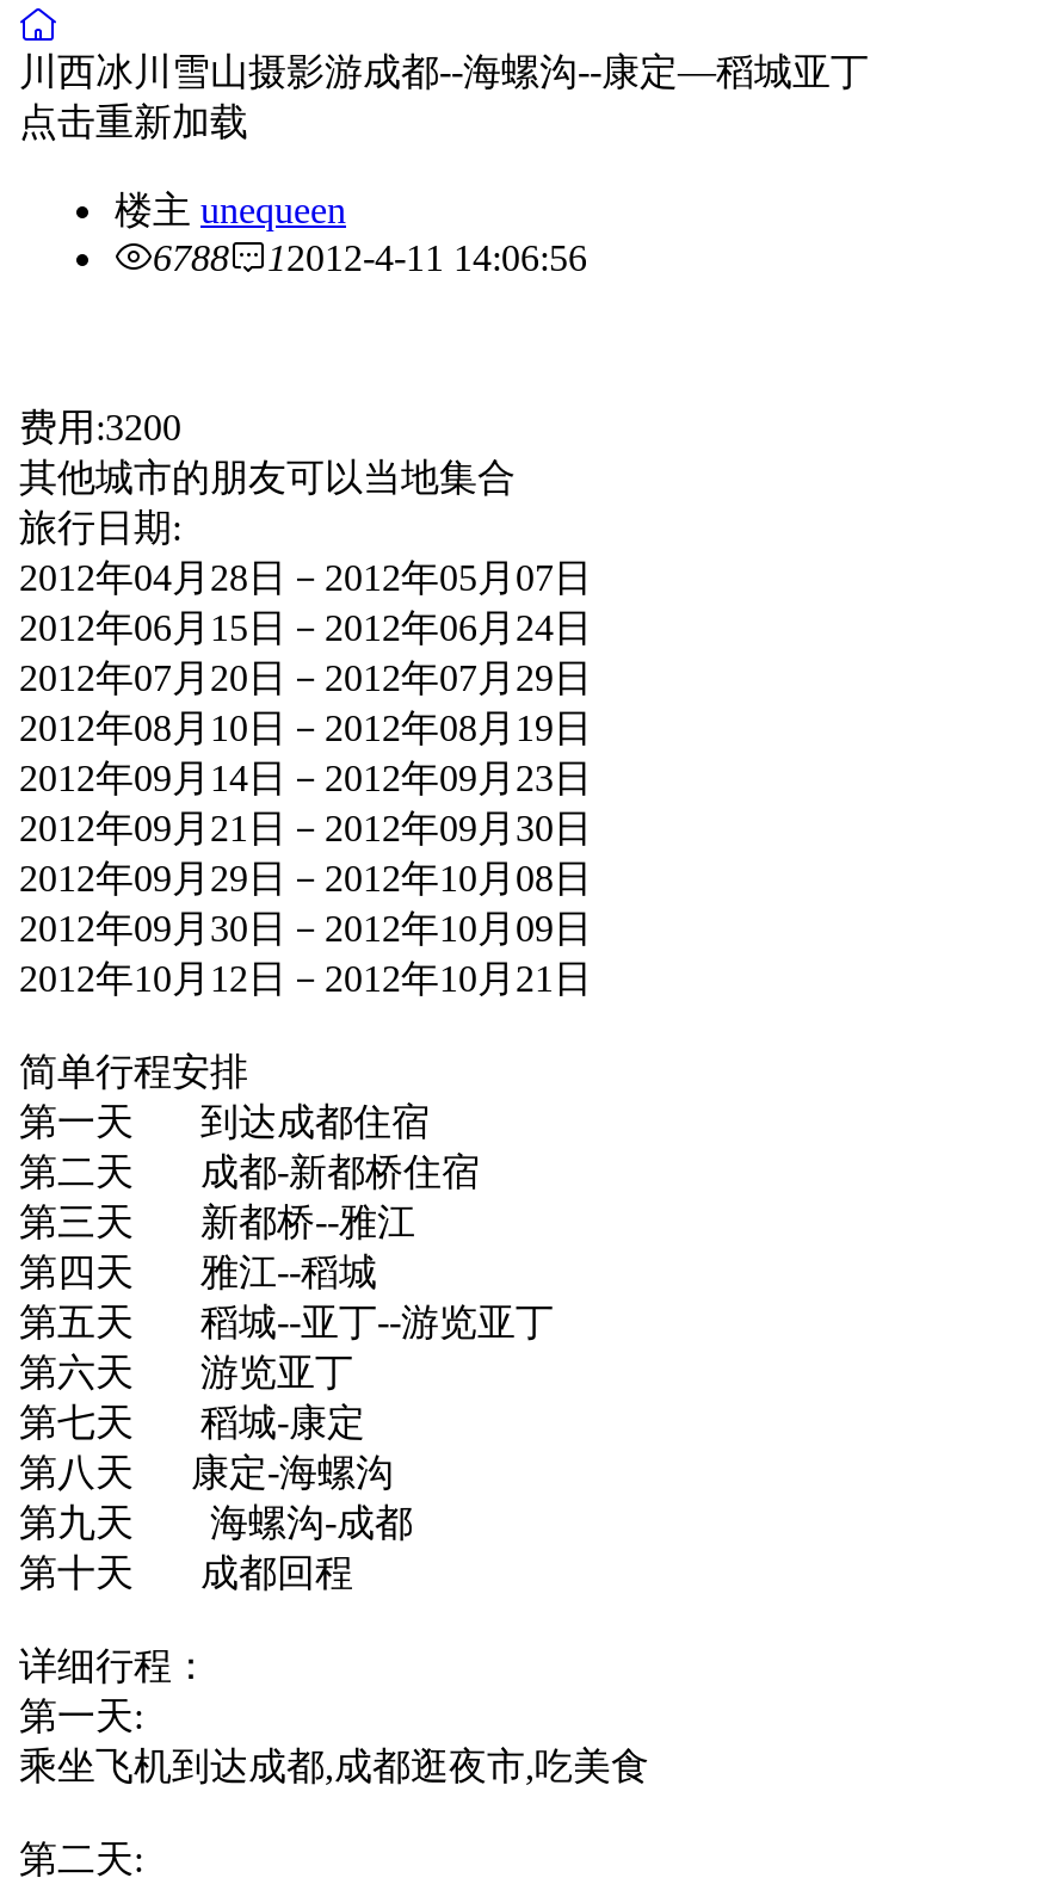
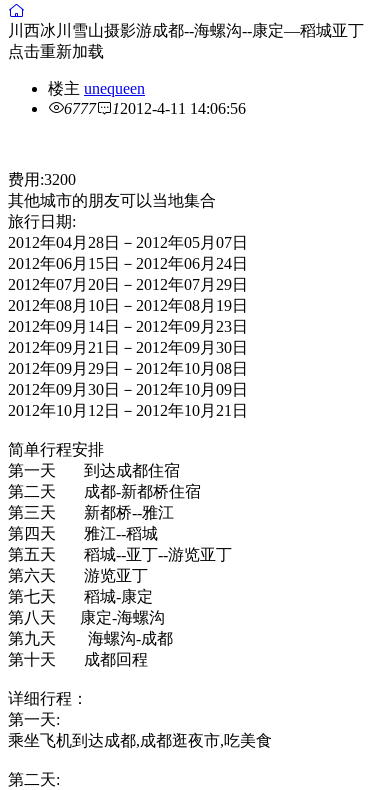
- 6788 1 2012-4-11 14:06:56
+ 6777 1 2012-4-11 14:06:56
